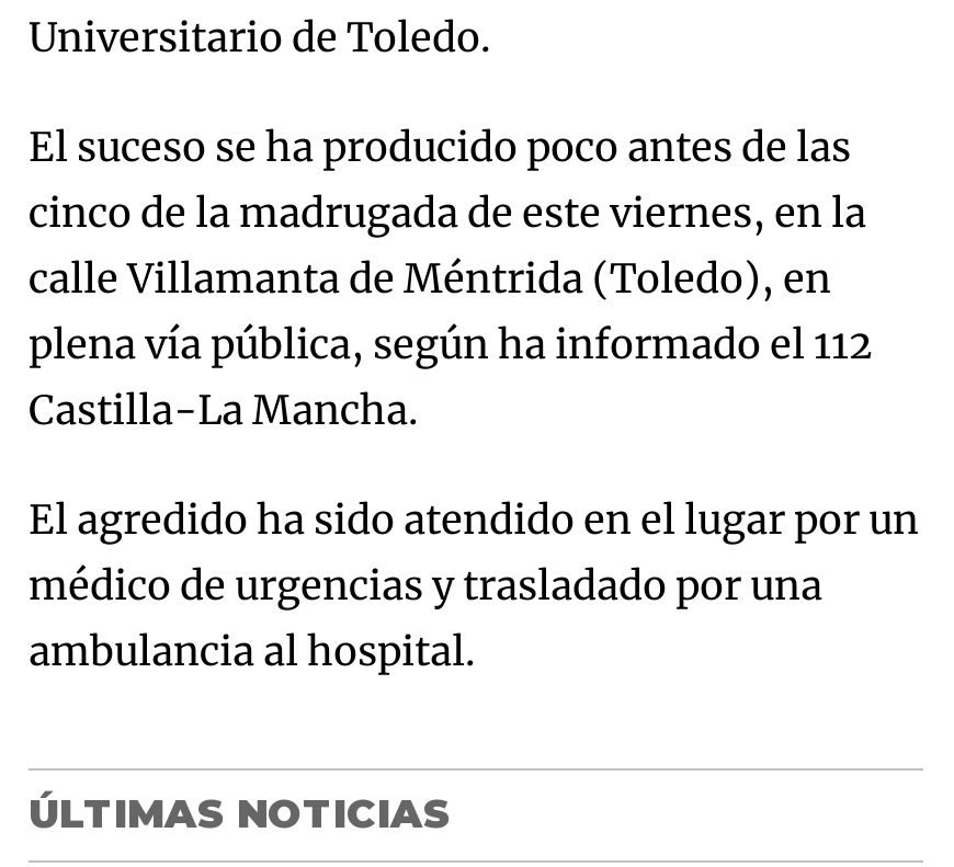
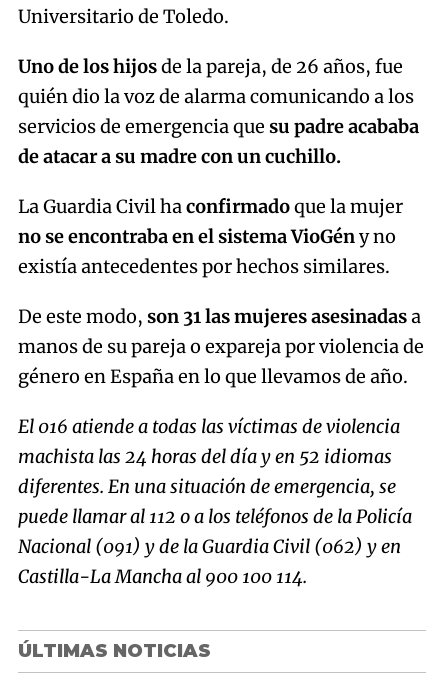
- El suceso se ha producido poco antes de las
- cinco de la madrugada de este viernes, en la
- calle Villamanta de Méntrida (Toledo), en
- plena vía pública, según ha informado el 112
- Castilla-La Mancha.
- El agredido ha sido atendido en el lugar por un
- médico de urgencias y trasladado por una
- ambulancia al hospital.
+ Uno de los hijos de la pareja, de 26 años, fue
+ quién dio la voz de alarma comunicando a los
+ servicios de emergencia que su padre acababa
+ de atacar a su madre con un cuchillo.
+ La Guardia Civil ha confirmado que la mujer
+ no se encontraba en el sistema VioGén y no
+ existía antecedentes por hechos similares.
+ De este modo, son 31 las mujeres asesinadas a
+ manos de su pareja o expareja por violencia de
+ género en España en lo que llevamos de año.
+ El 016 atiende a todas las víctimas de violencia
+ machista las 24 horas del día y en 52 idiomas
+ diferentes. En una situación de emergencia, se
+ puede llamar al 112 o a los teléfonos de la Policía
+ Nacional (091) y de la Guardia Civil (062) y en
+ Castilla-La Mancha al 900 100 114.
